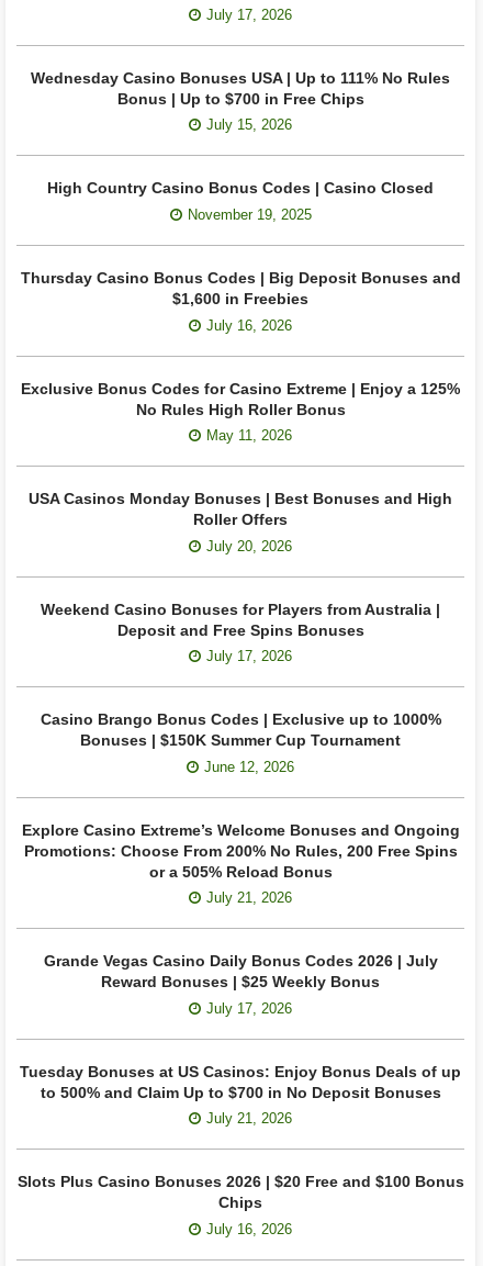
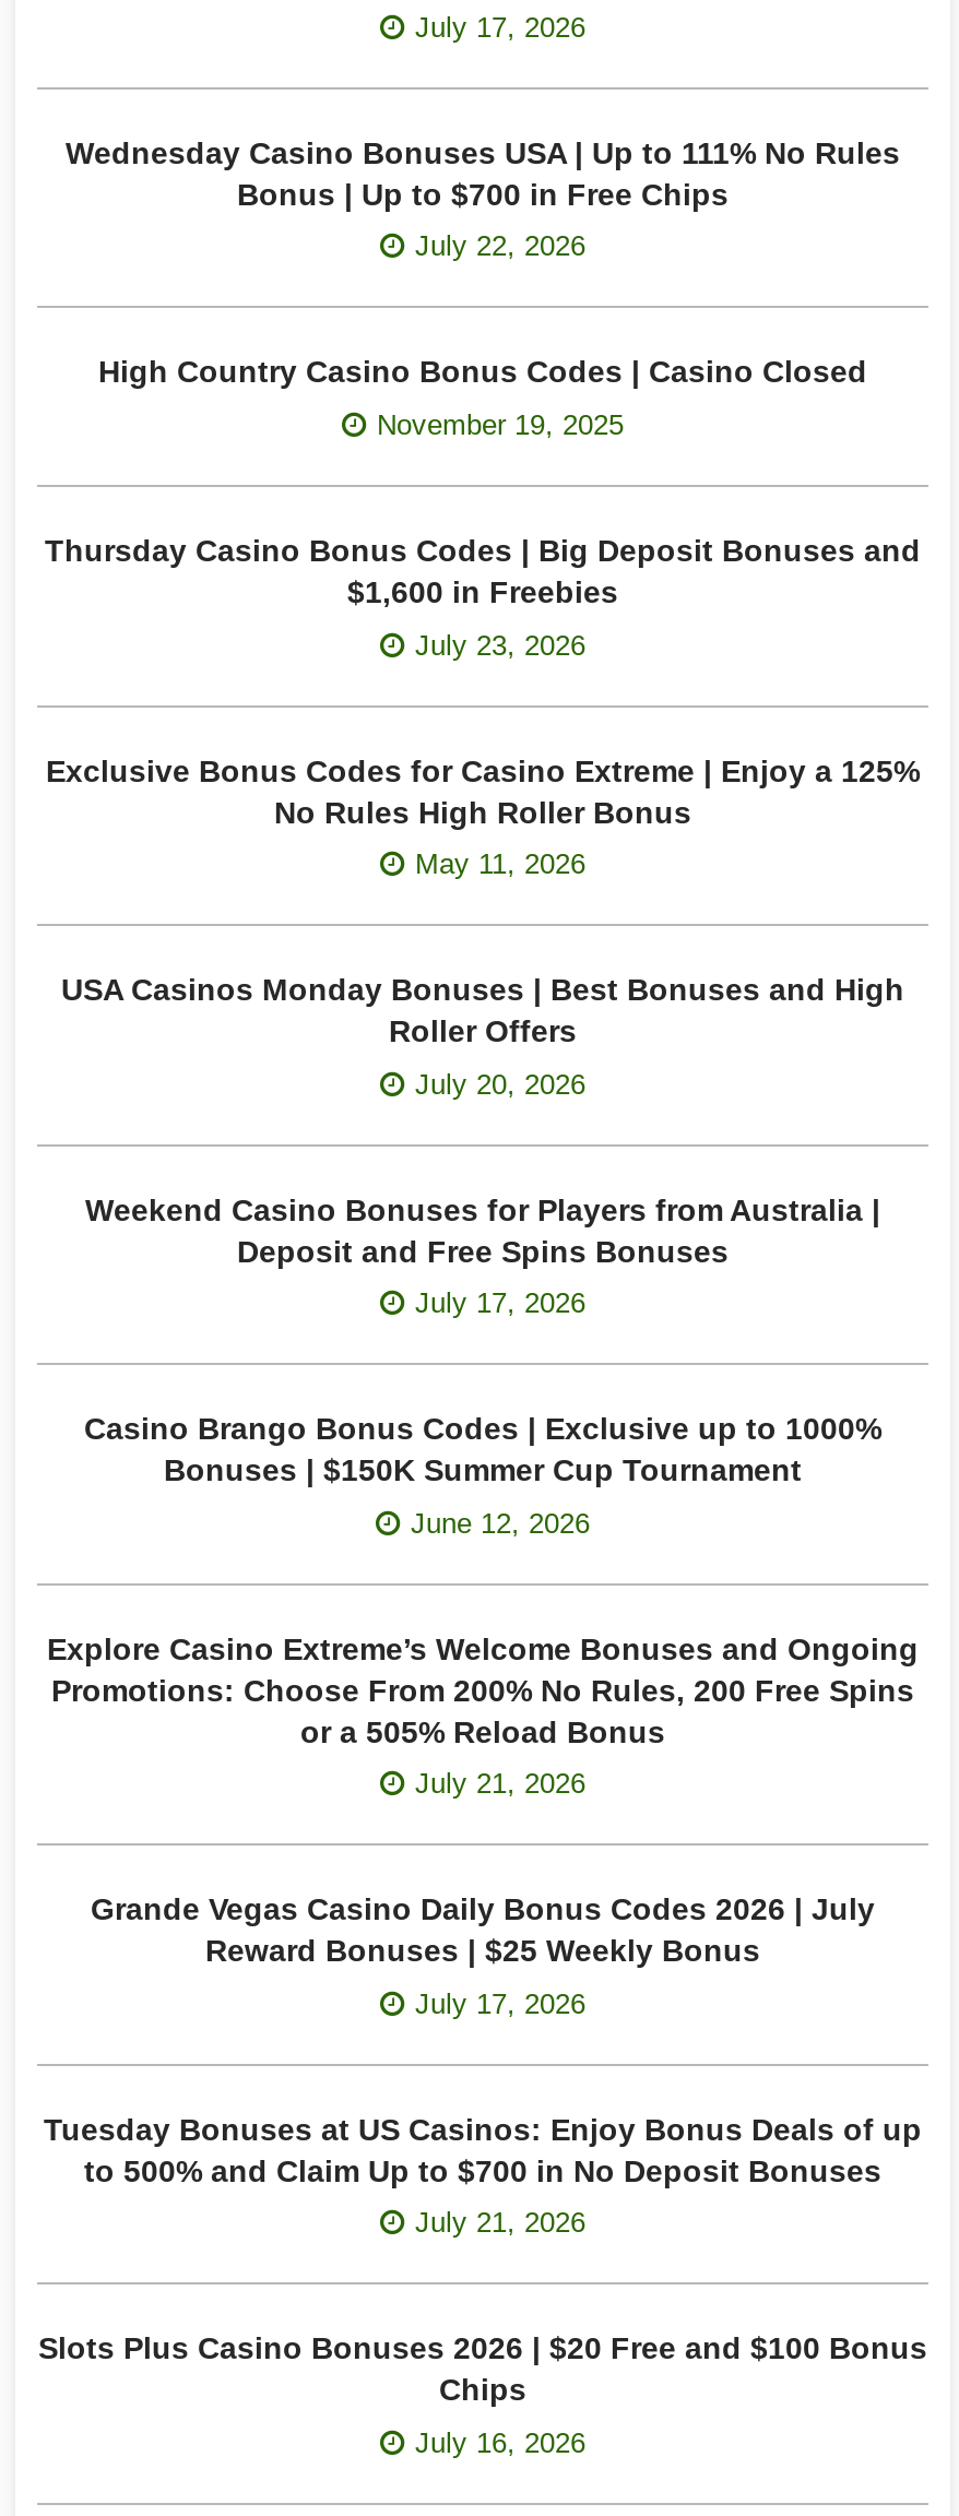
- July 15, 2026
+ July 22, 2026

- July 16, 2026
+ July 23, 2026
